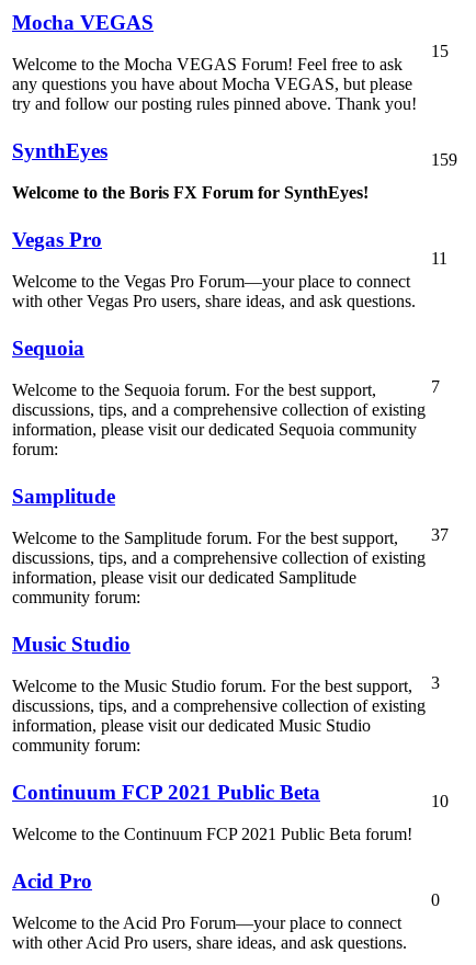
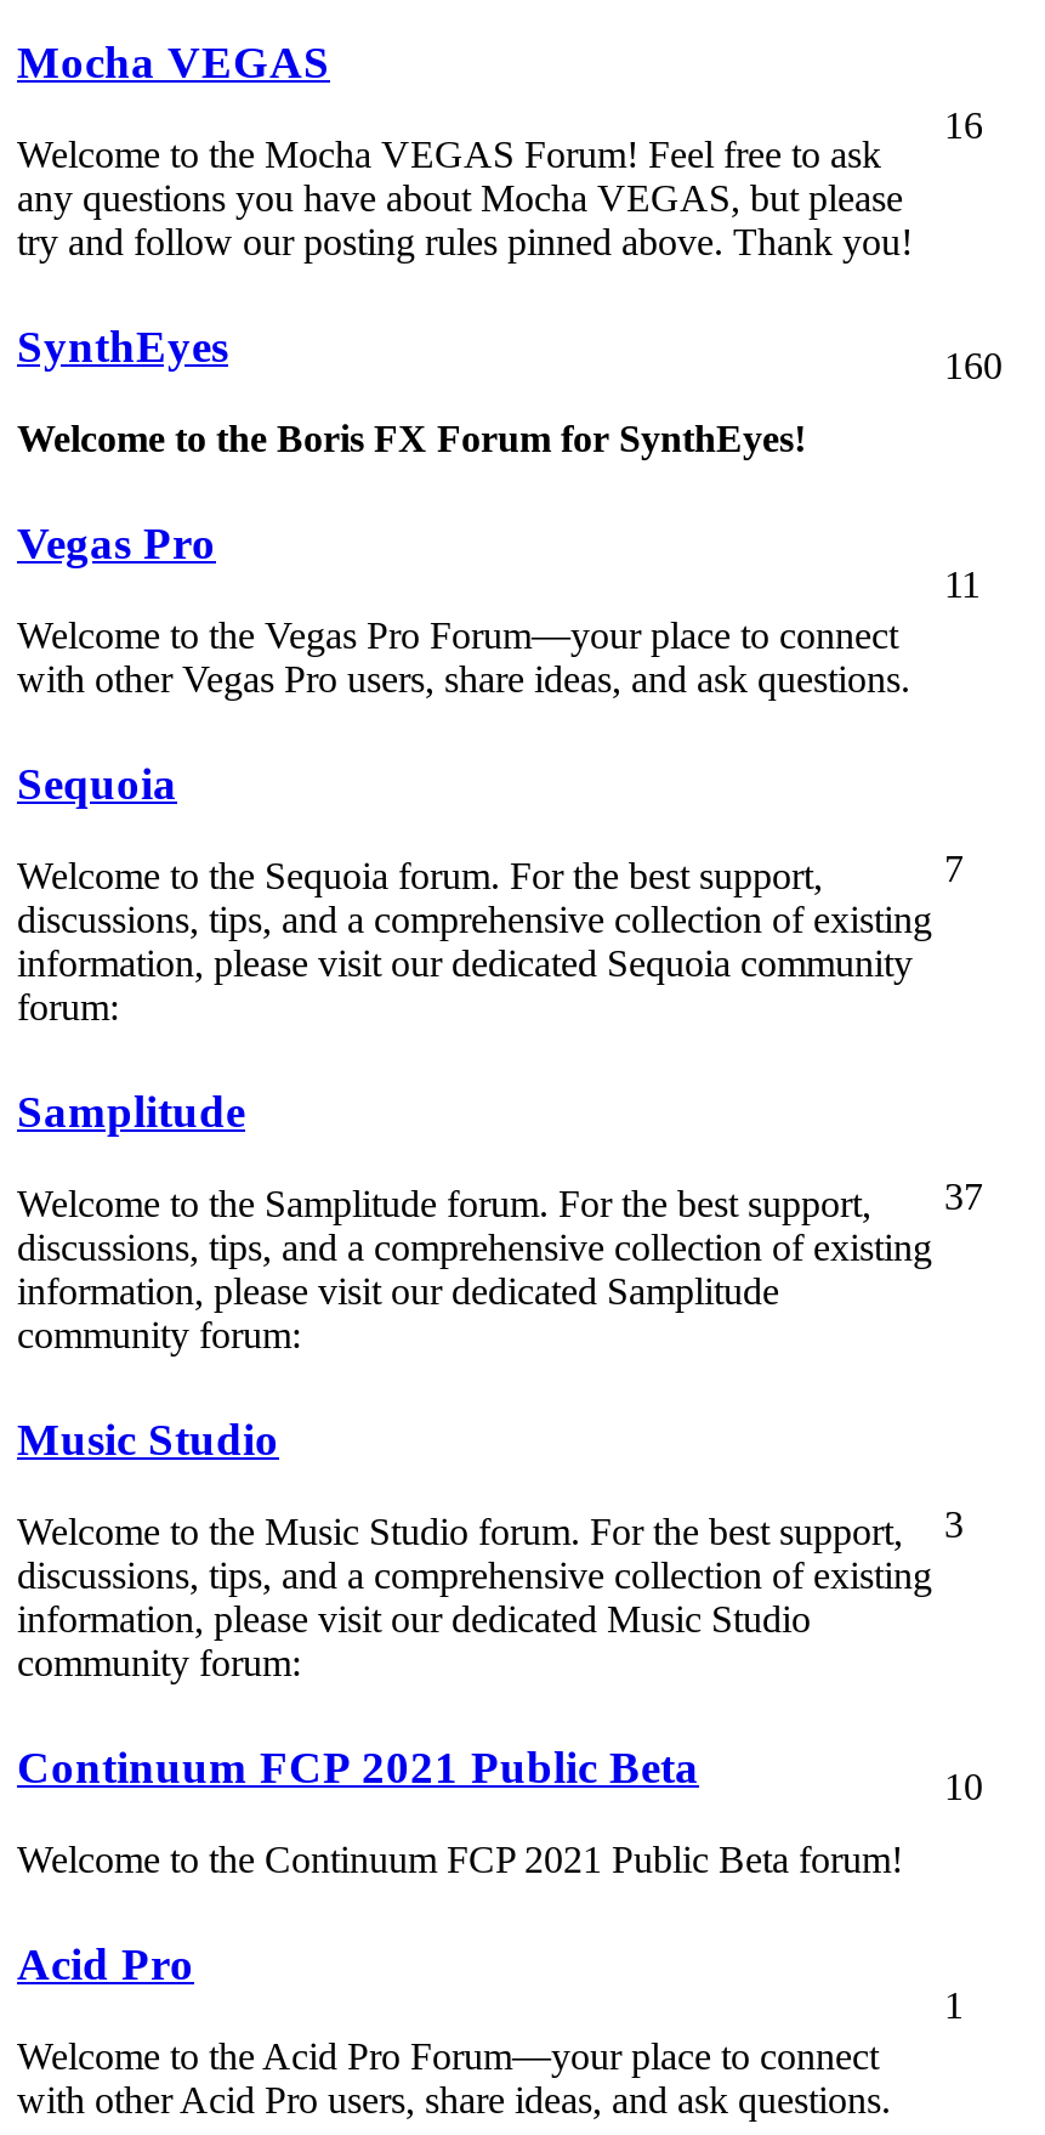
- 15
+ 16

- 159
+ 160

- 0
+ 1
